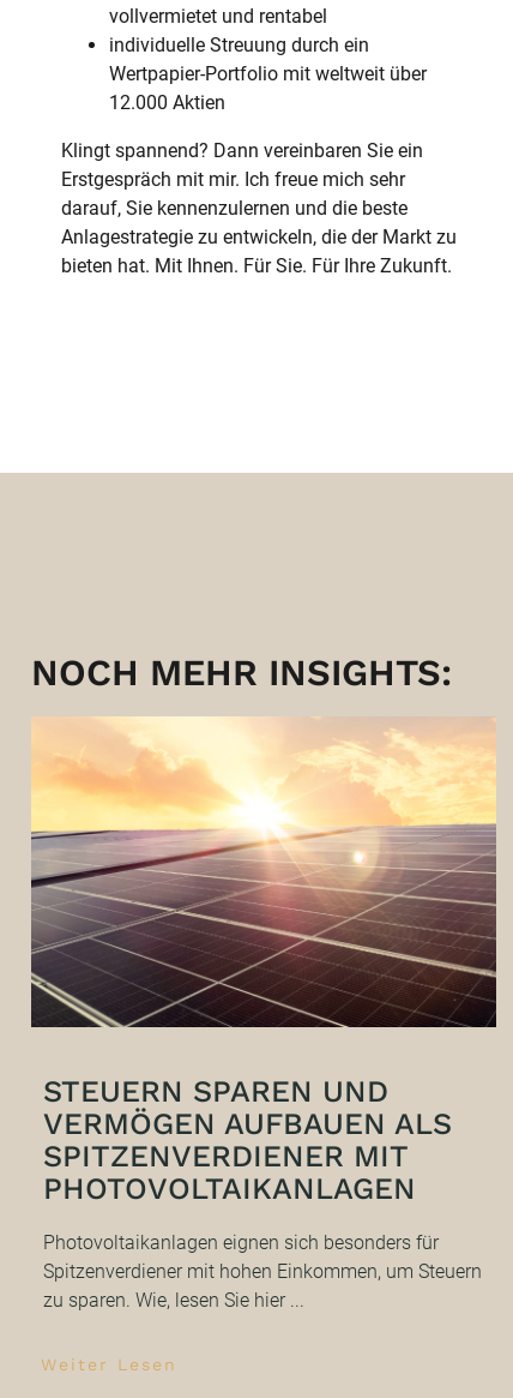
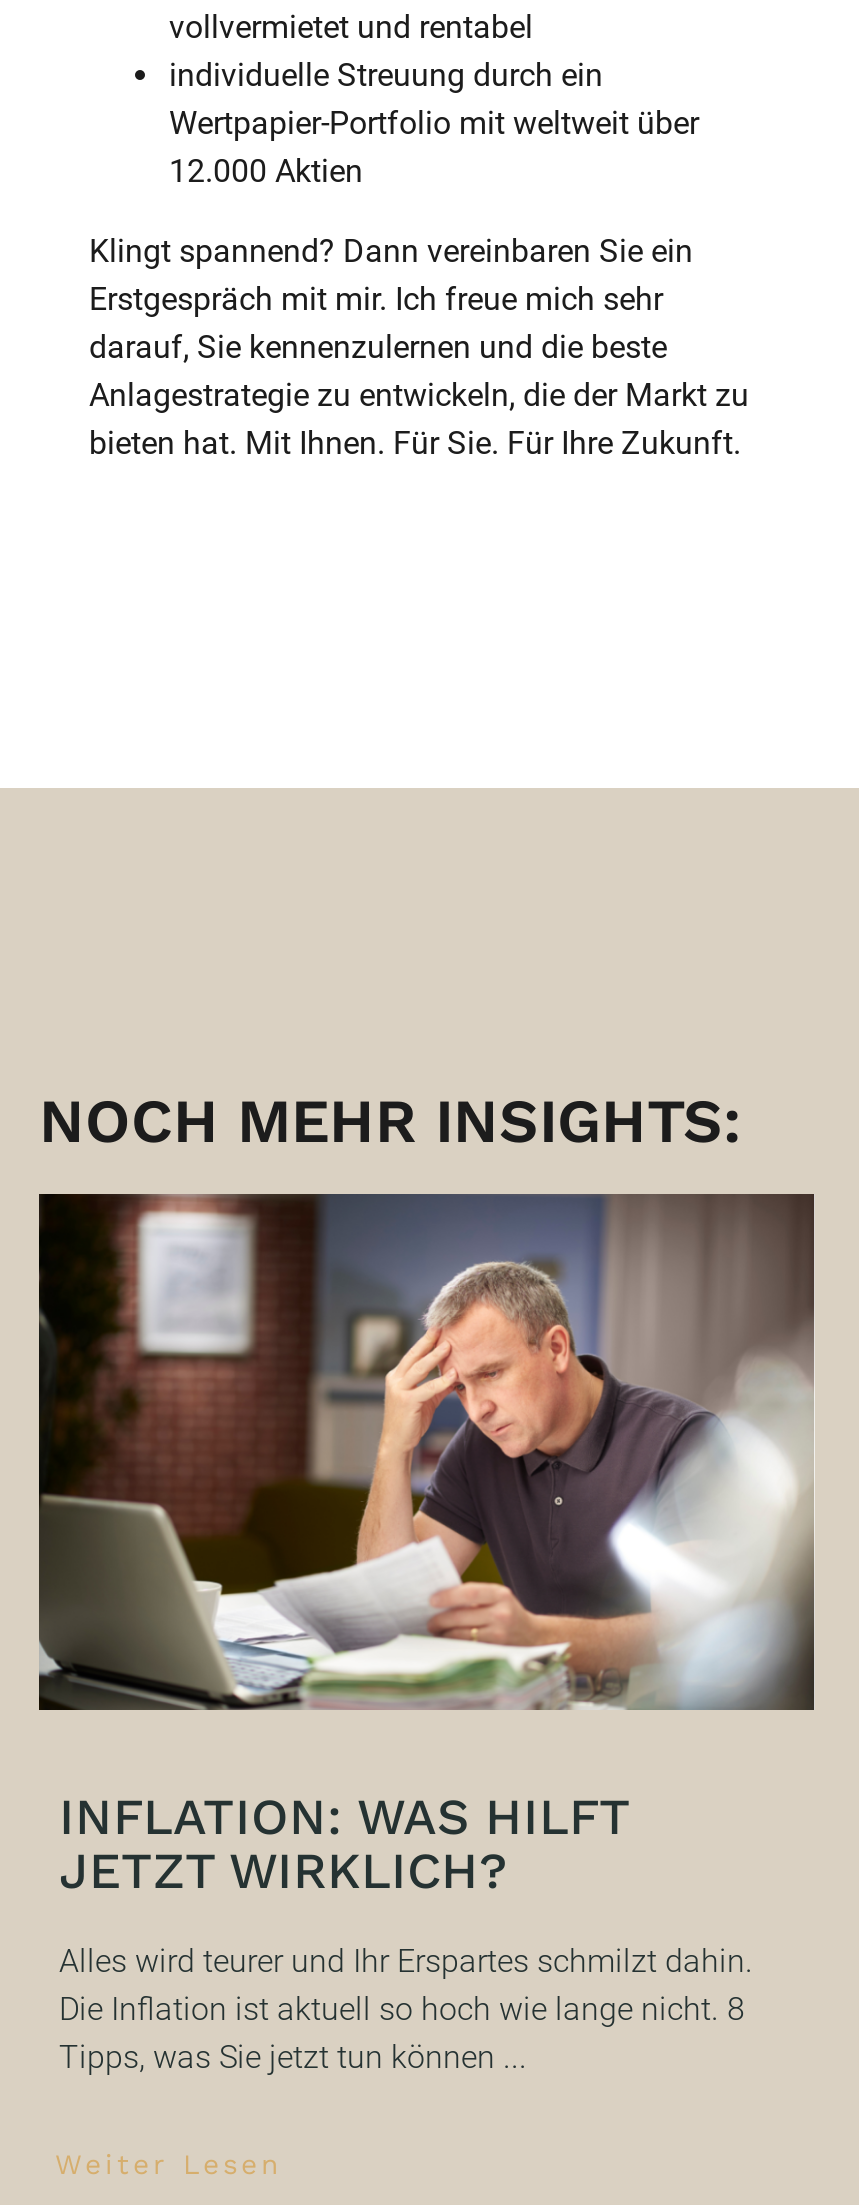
- [image]
- STEUERN SPAREN UND
- VERMÖGEN AUFBAUEN ALS
- SPITZENVERDIENER MIT
- PHOTOVOLTAIKANLAGEN
+ [image]
+ INFLATION: WAS HILFT
+ JETZT WIRKLICH?

- Photovoltaikanlagen eignen sich besonders für
- Spitzenverdiener mit hohen Einkommen, um Steuern
- zu sparen. Wie, lesen Sie hier ...
+ Alles wird teurer und Ihr Erspartes schmilzt dahin.
+ Die Inflation ist aktuell so hoch wie lange nicht. 8
+ Tipps, was Sie jetzt tun können ...
